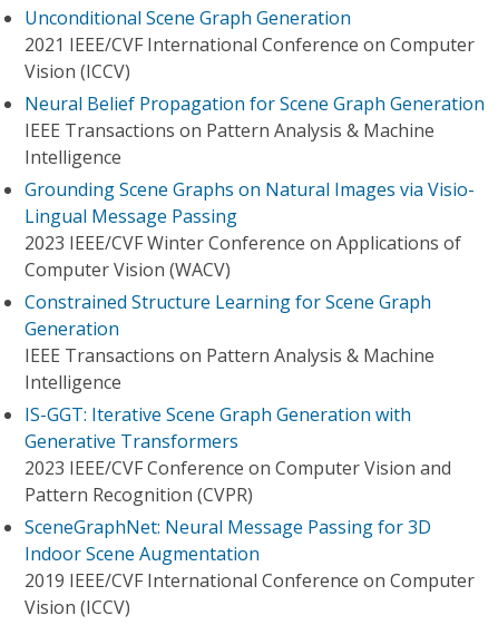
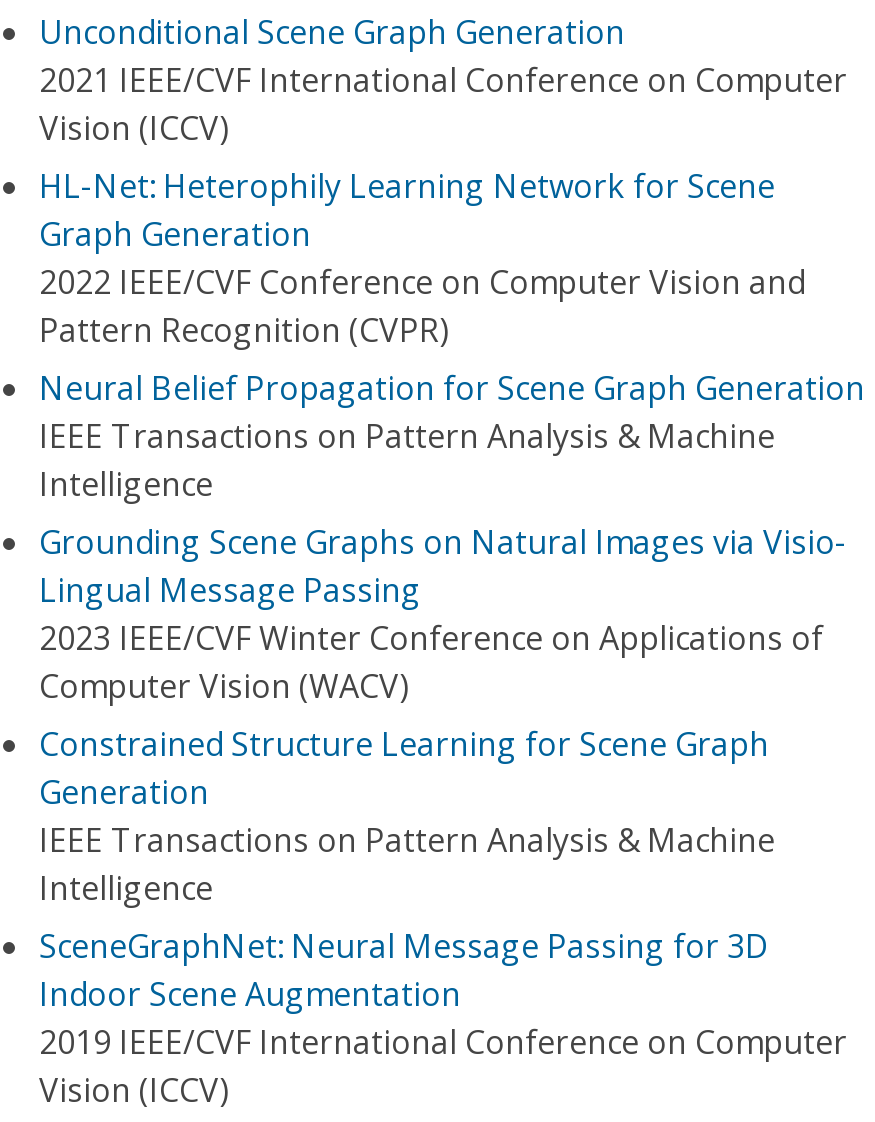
+ HL-Net: Heterophily Learning Network for Scene
+ Graph Generation
+ 2022 IEEE/CVF Conference on Computer Vision and

moved down: Neural Belief Propagation for Scene Graph Generation | IEEE Transactions on Pattern Analysis & Machine | Intelligence | ... | IEEE Transactions on Pattern Analysis & Machine | Intelligence

- IS-GGT: Iterative Scene Graph Generation with
- Generative Transformers
- 2023 IEEE/CVF Conference on Computer Vision and

moved up: Pattern Recognition (CVPR)
